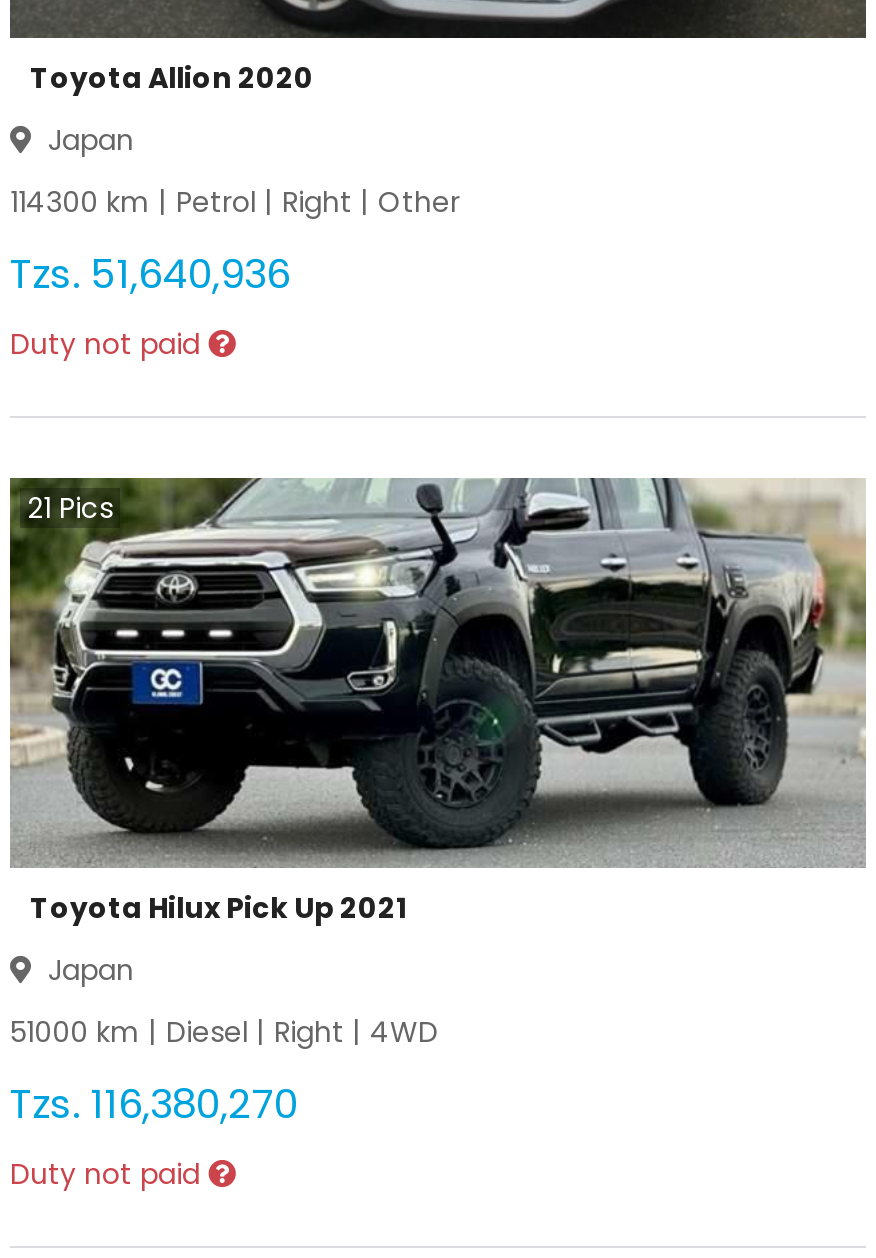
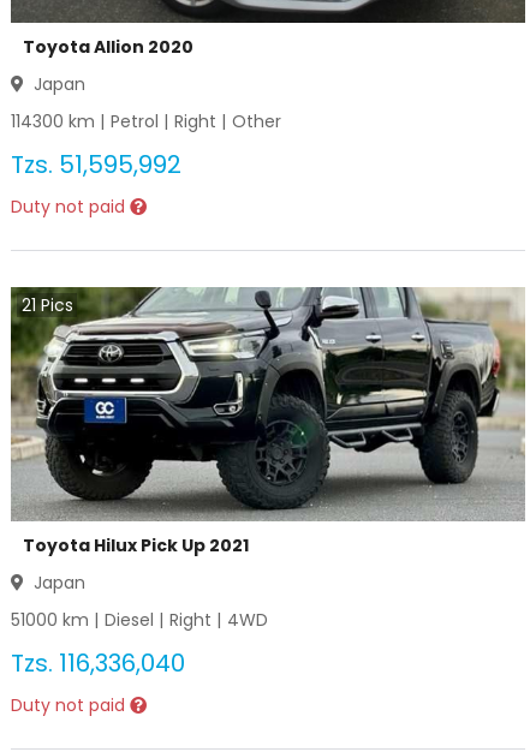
- Tzs. 51,640,936
+ Tzs. 51,595,992

- Tzs. 116,380,270
+ Tzs. 116,336,040
